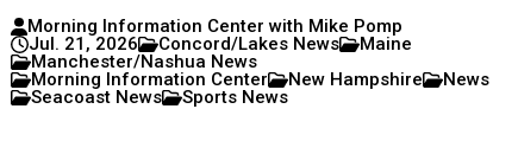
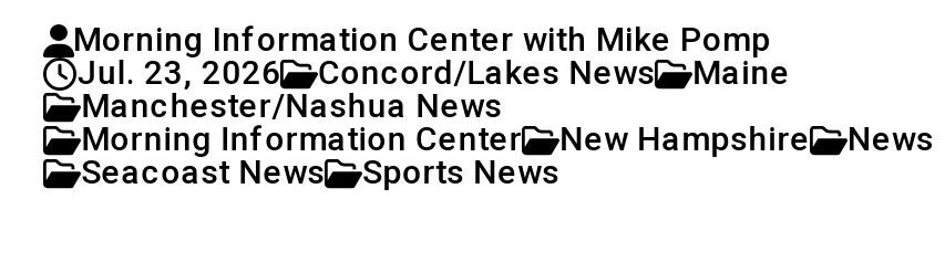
- Jul. 21, 2026 Concord/Lakes News Maine
+ Jul. 23, 2026 Concord/Lakes News Maine
